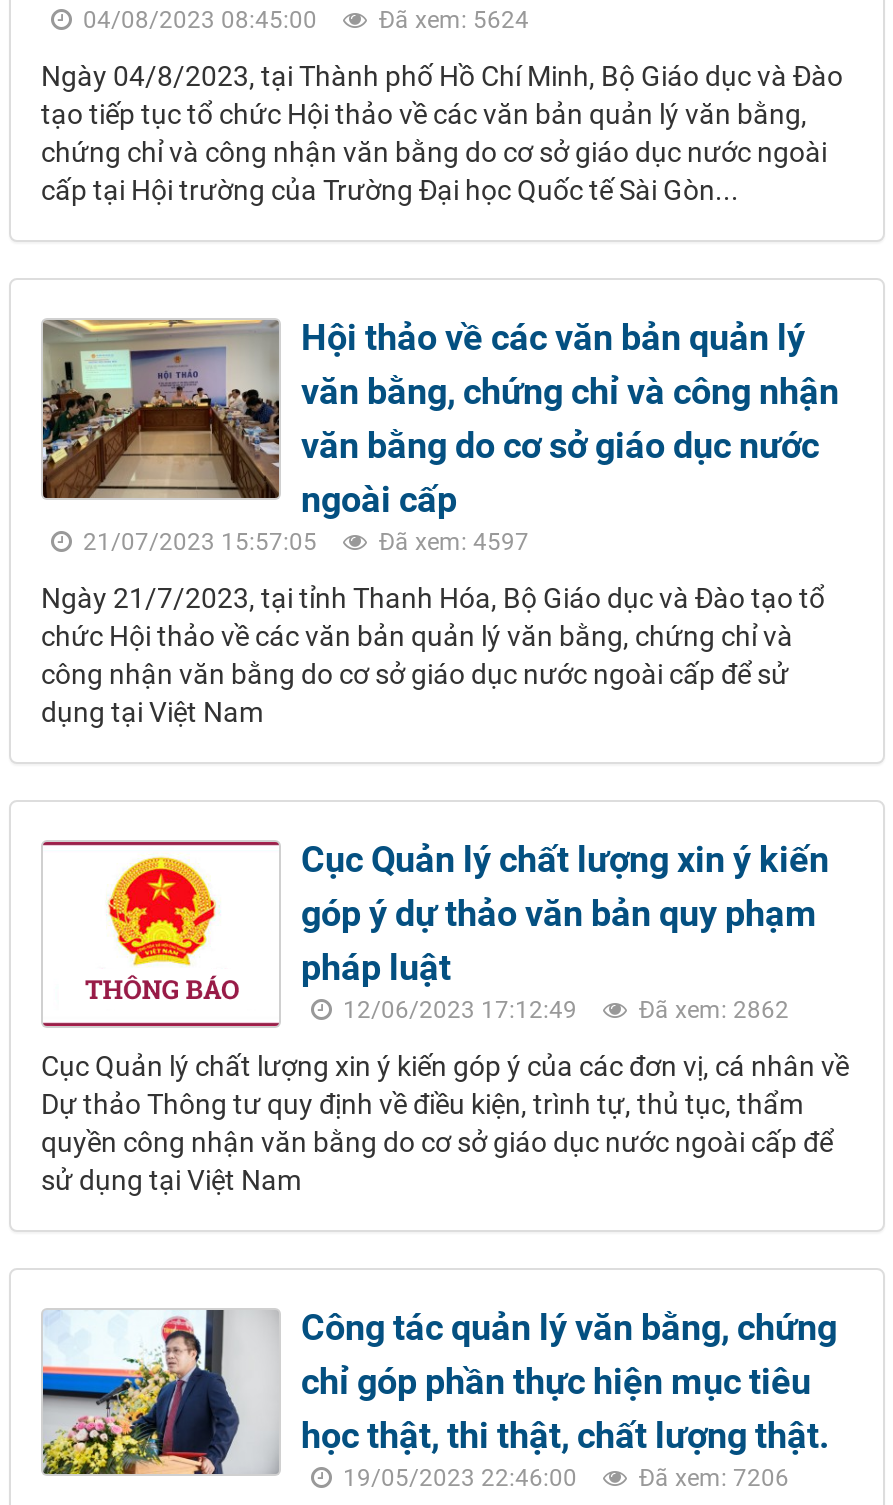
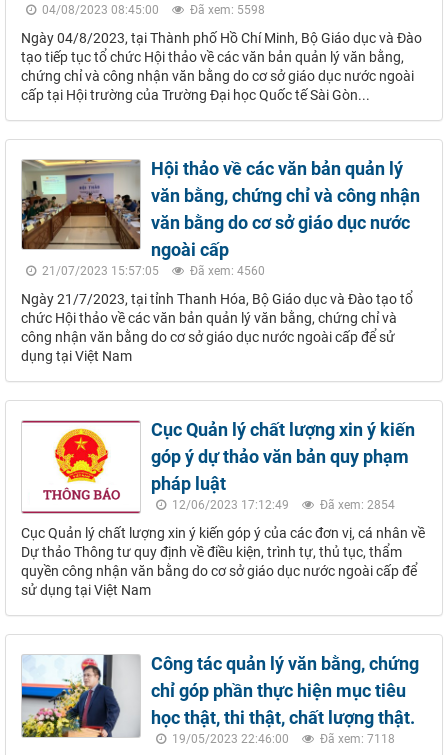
- 04/08/2023 08:45:00 Đã xem: 5624
+ 04/08/2023 08:45:00 Đã xem: 5598

- 21/07/2023 15:57:05 Đã xem: 4597
+ 21/07/2023 15:57:05 Đã xem: 4560

- 12/06/2023 17:12:49 Đã xem: 2862
+ 12/06/2023 17:12:49 Đã xem: 2854

- 19/05/2023 22:46:00 Đã xem: 7206
+ 19/05/2023 22:46:00 Đã xem: 7118
